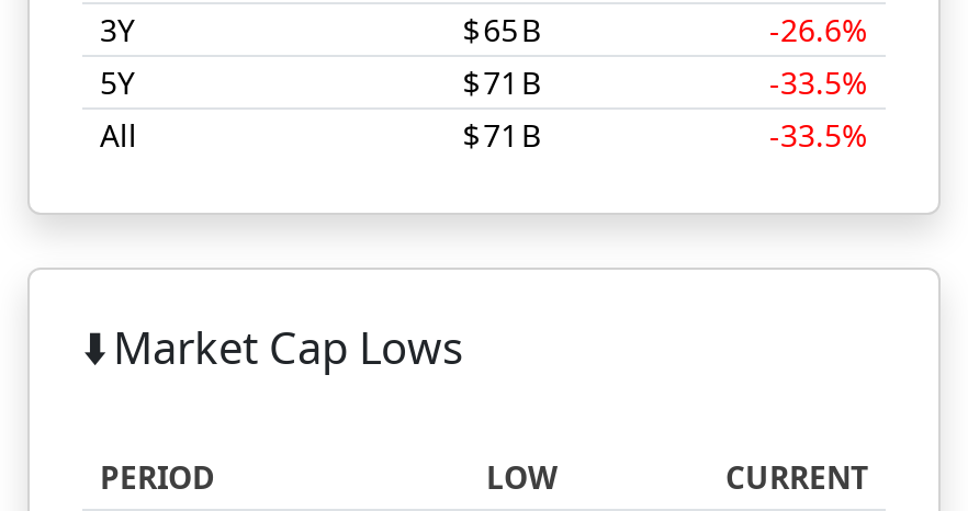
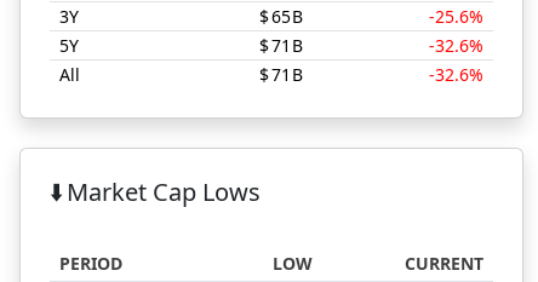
- -26.6%
+ -25.6%

- -33.5%
+ -32.6%

- -33.5%
+ -32.6%
